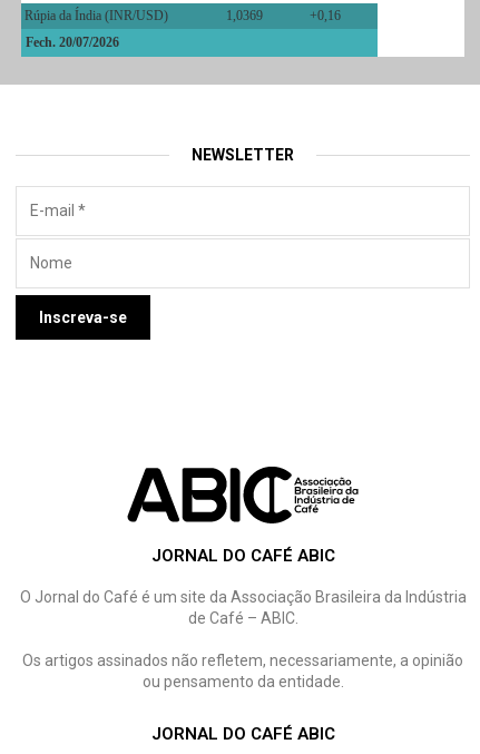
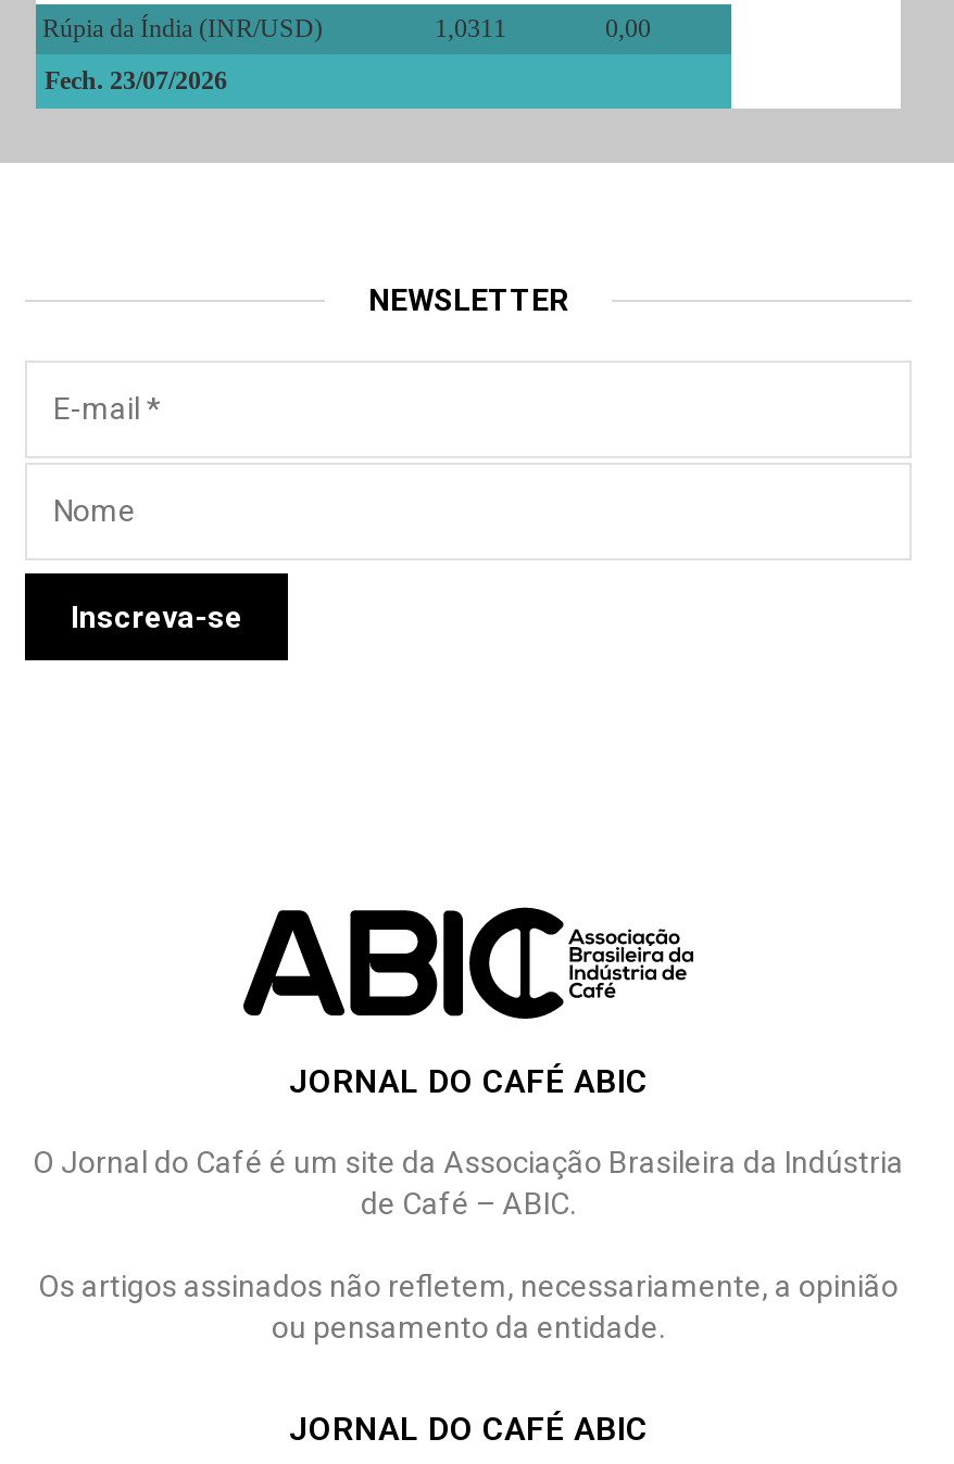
- 1,0369
+ 1,0311

- +0,16
+ 0,00

- Fech. 20/07/2026
+ Fech. 23/07/2026
